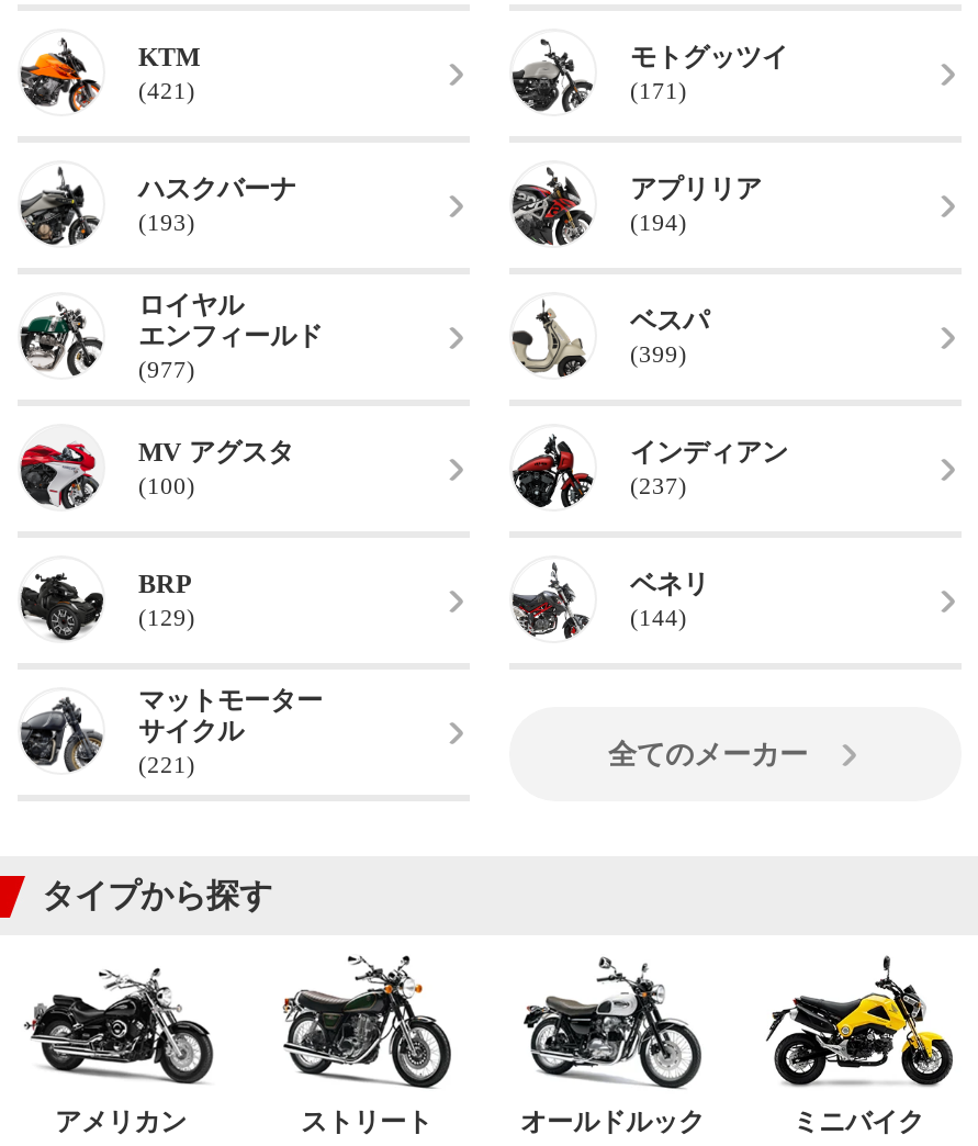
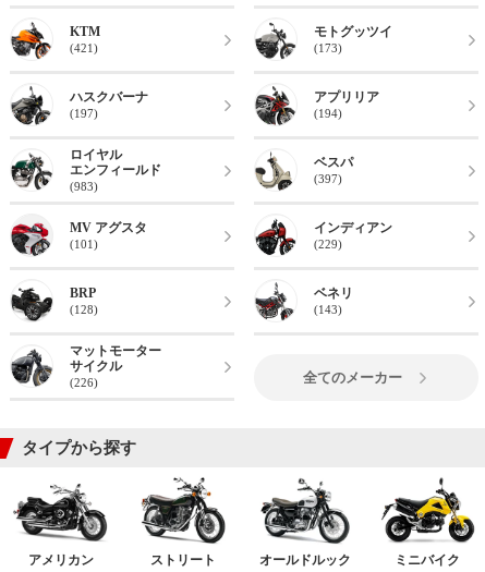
- (171)
+ (173)

- (193)
+ (197)

- (399)
+ (397)

- (977)
+ (983)

- (100)
+ (101)

- (237)
+ (229)

- (129)
+ (128)

- (144)
+ (143)

- (221)
+ (226)
